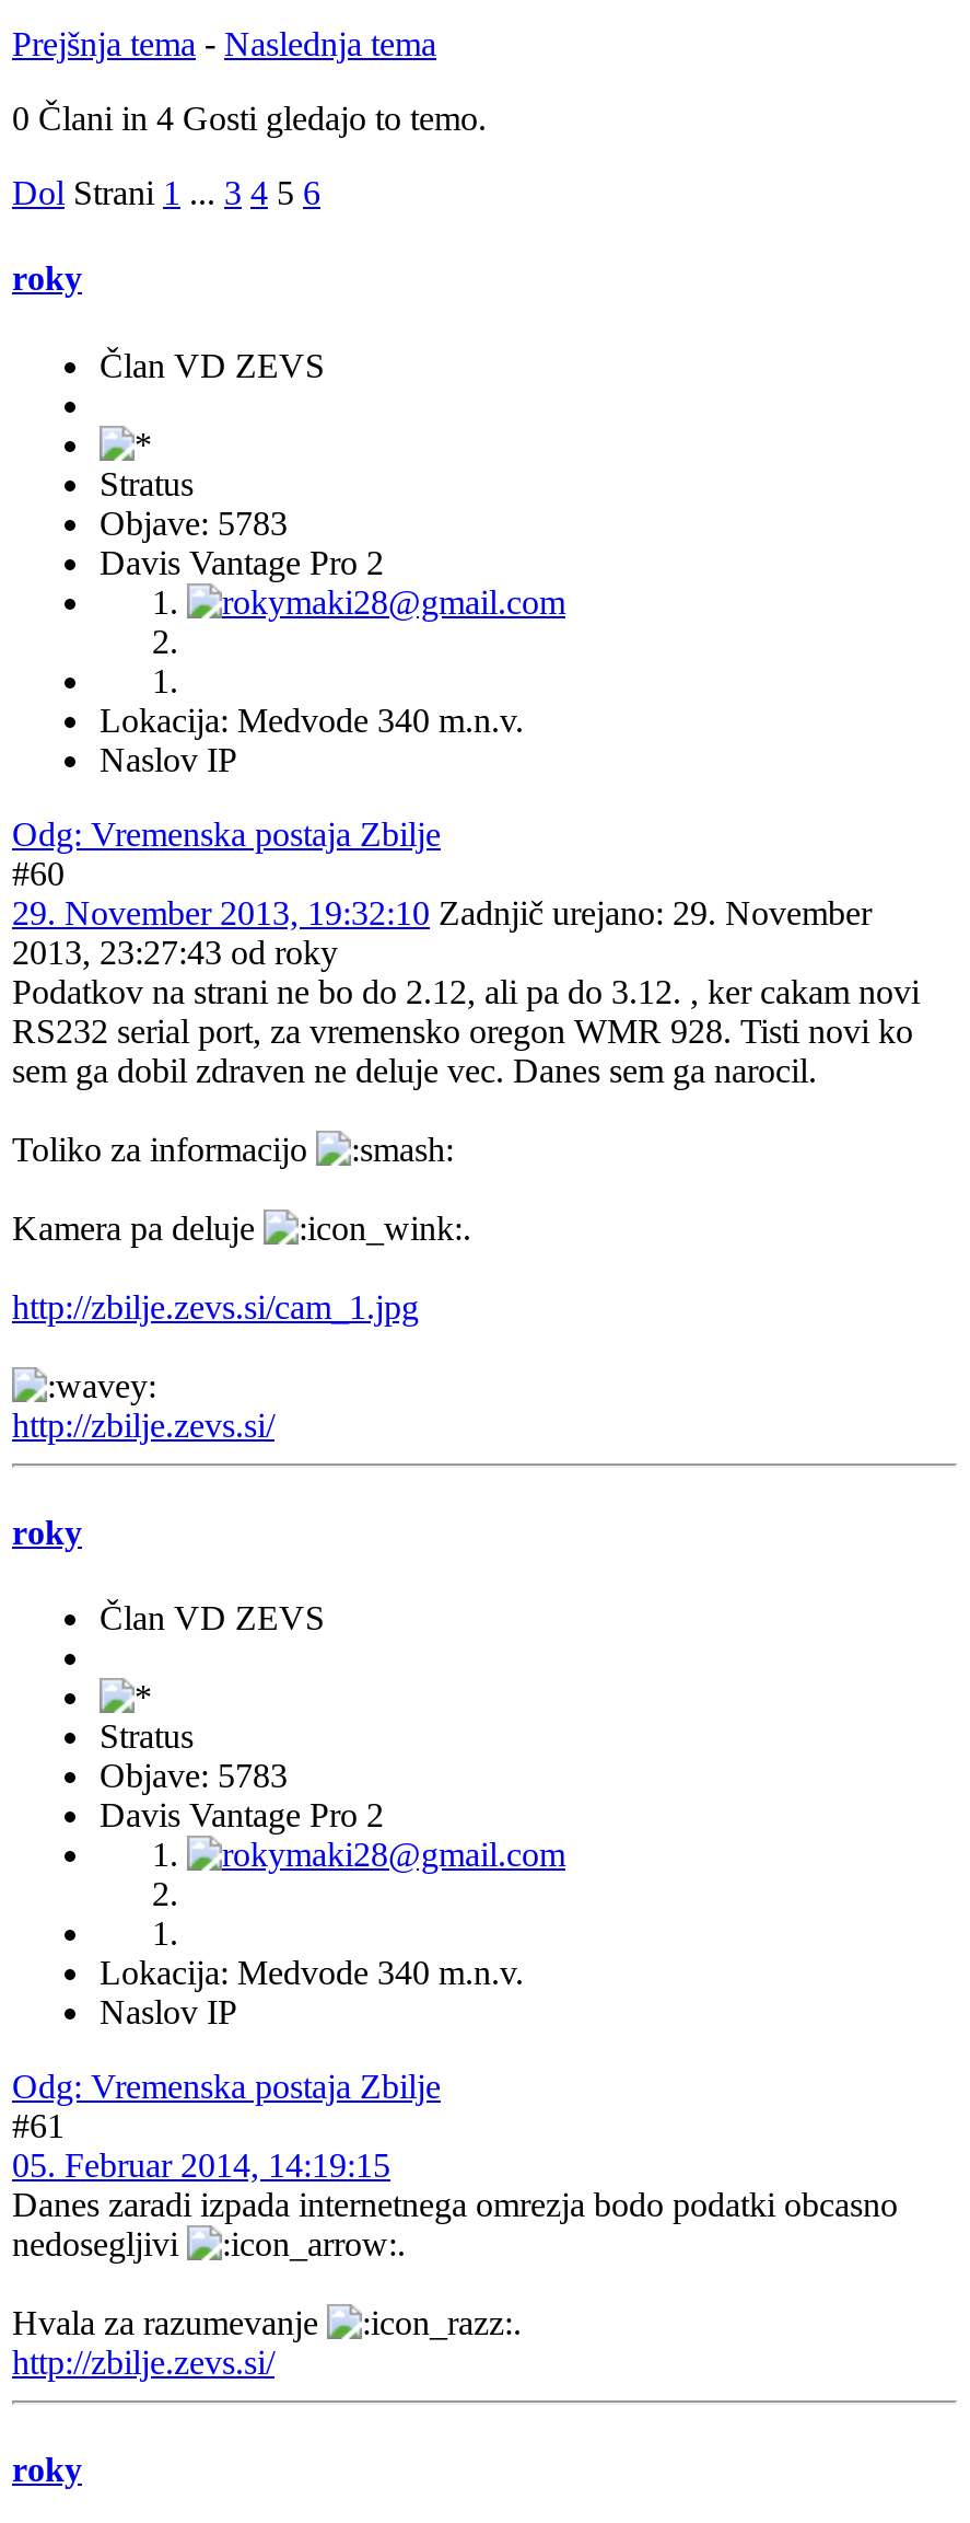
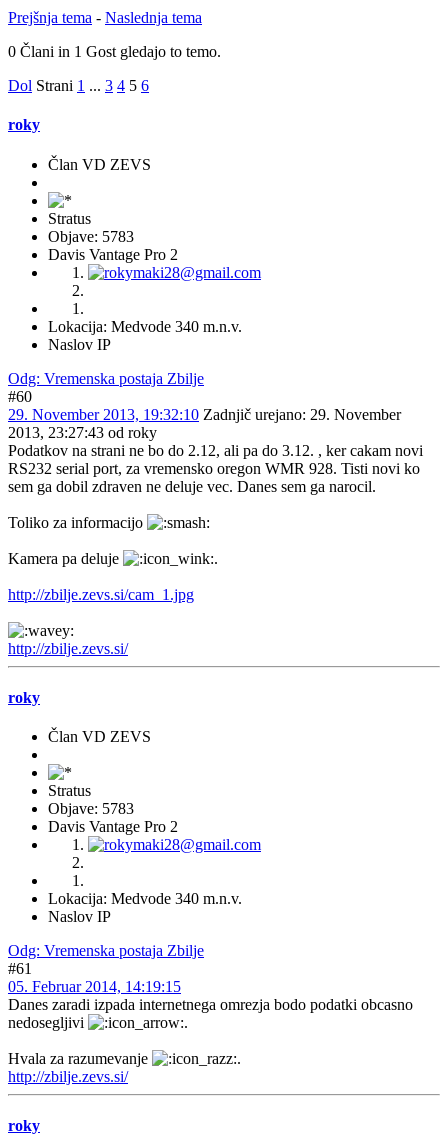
- 0 Člani in 4 Gosti gledajo to temo.
+ 0 Člani in 1 Gost gledajo to temo.
